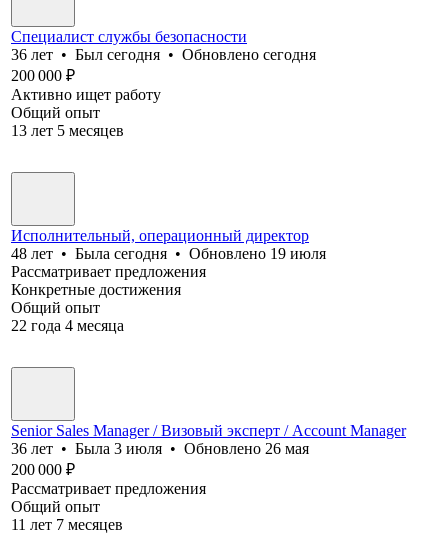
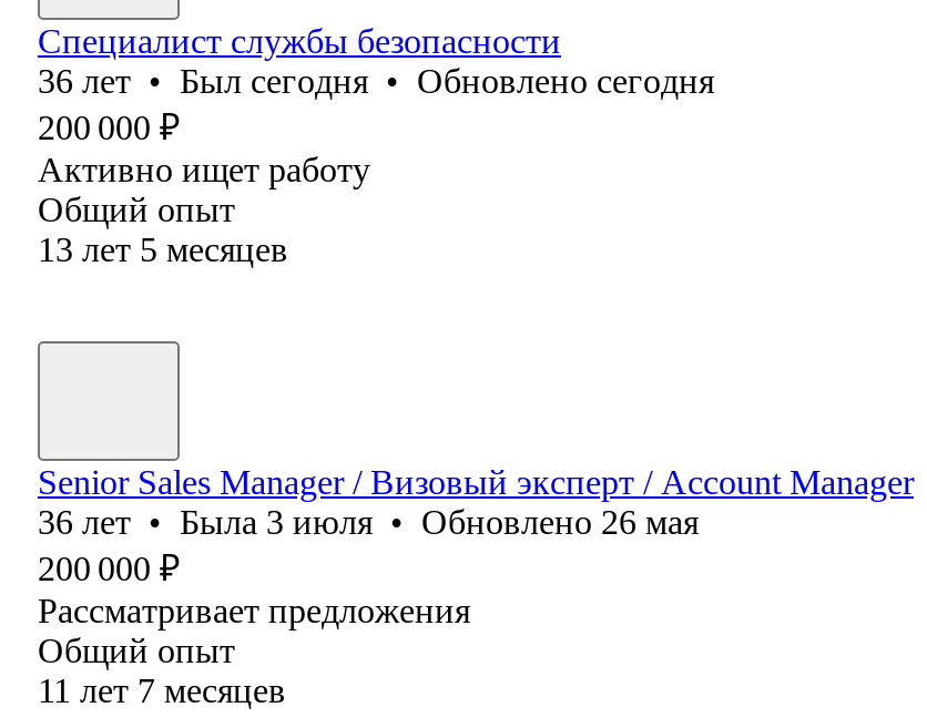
- Исполнительный, операционный директор
- 48 лет • Была сегодня • Обновлено 19 июля
- Рассматривает предложения
- Конкретные достижения
- Общий опыт
- 22 года 4 месяца
